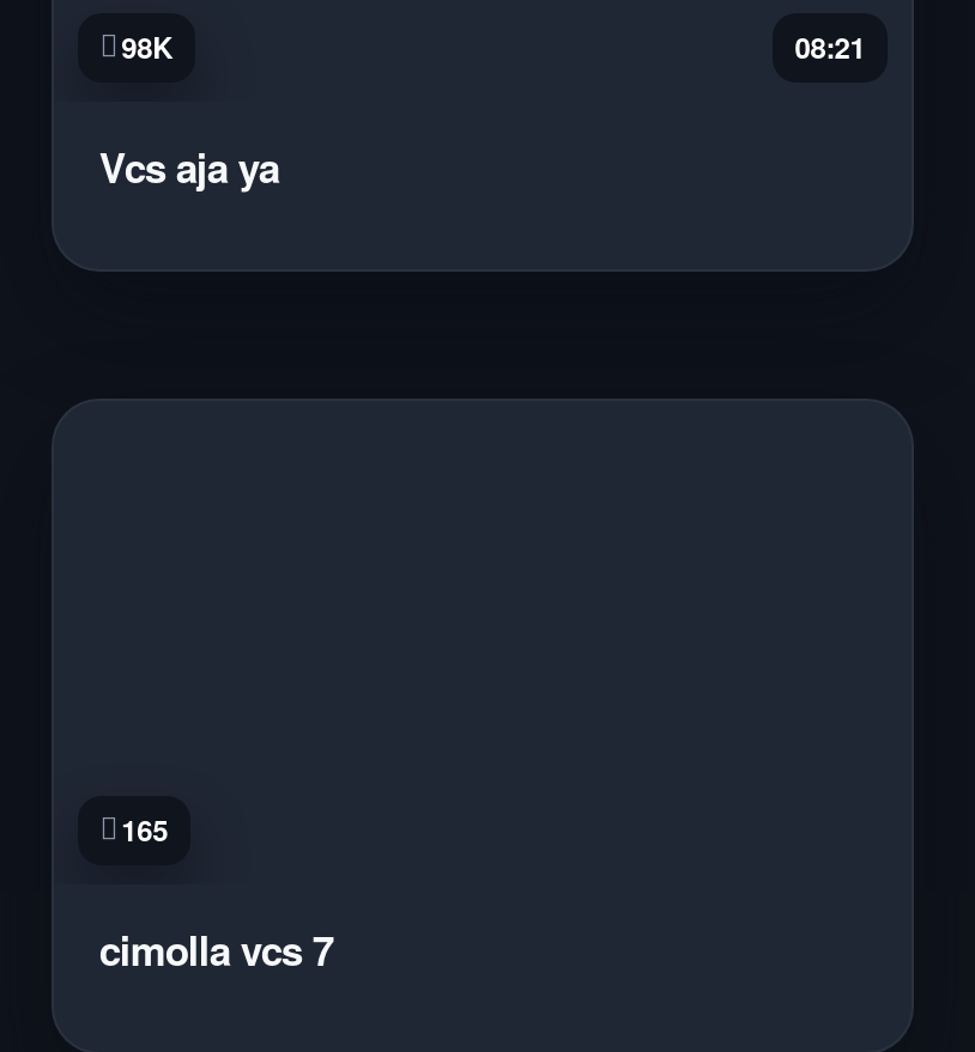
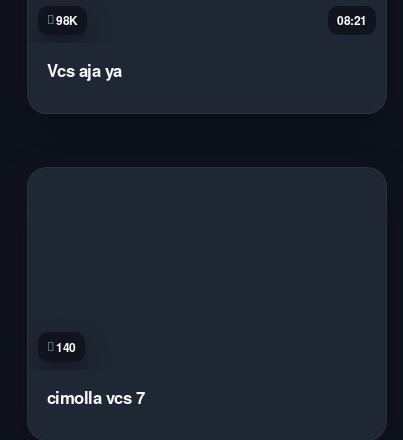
- 165
+ 140
